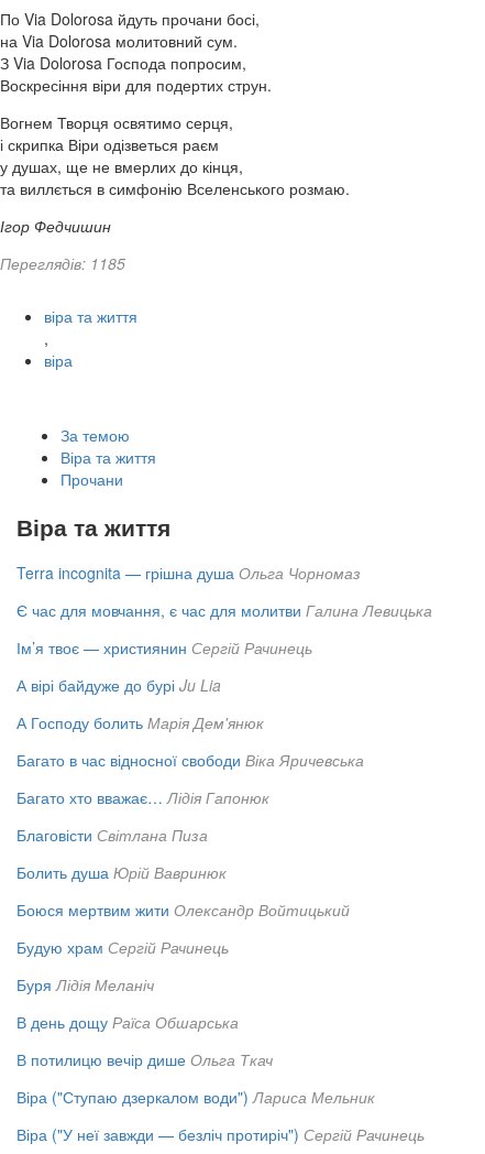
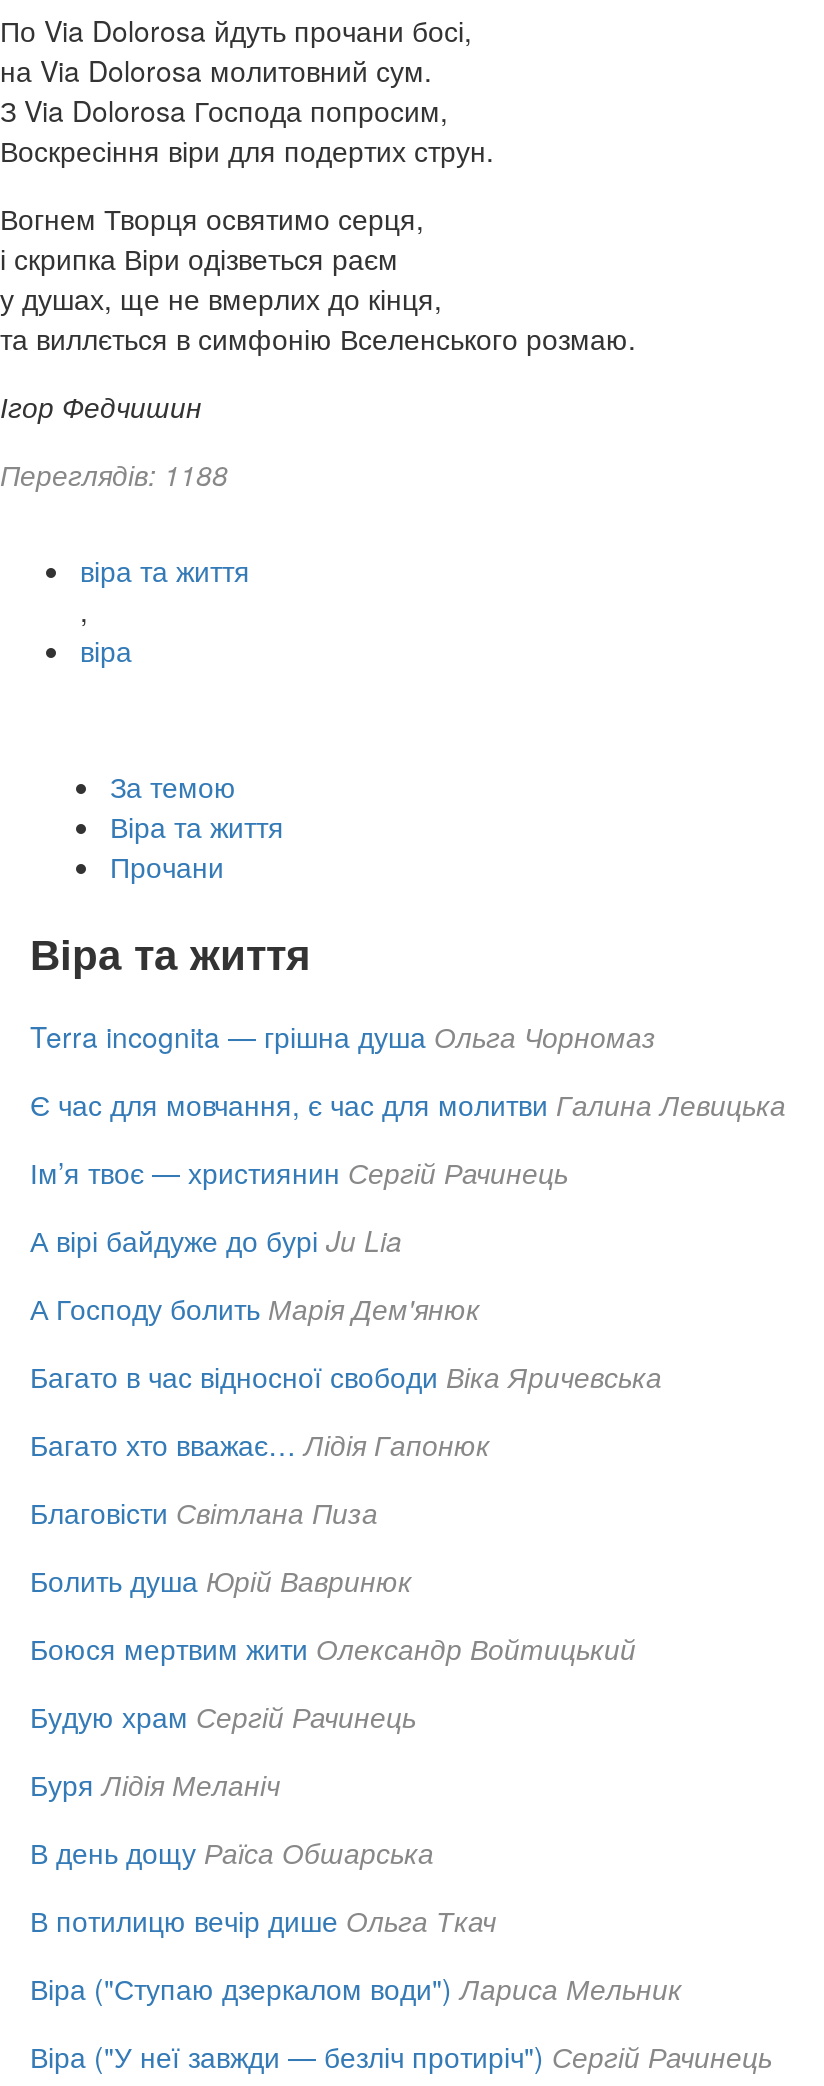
- Переглядів: 1185
+ Переглядів: 1188
